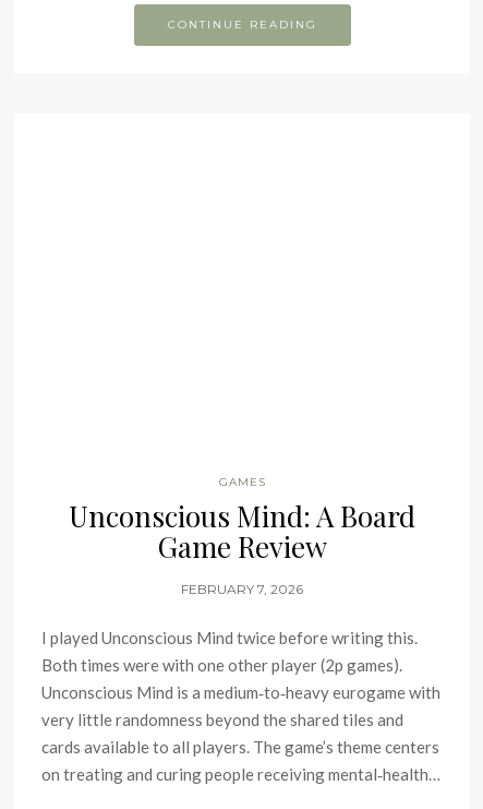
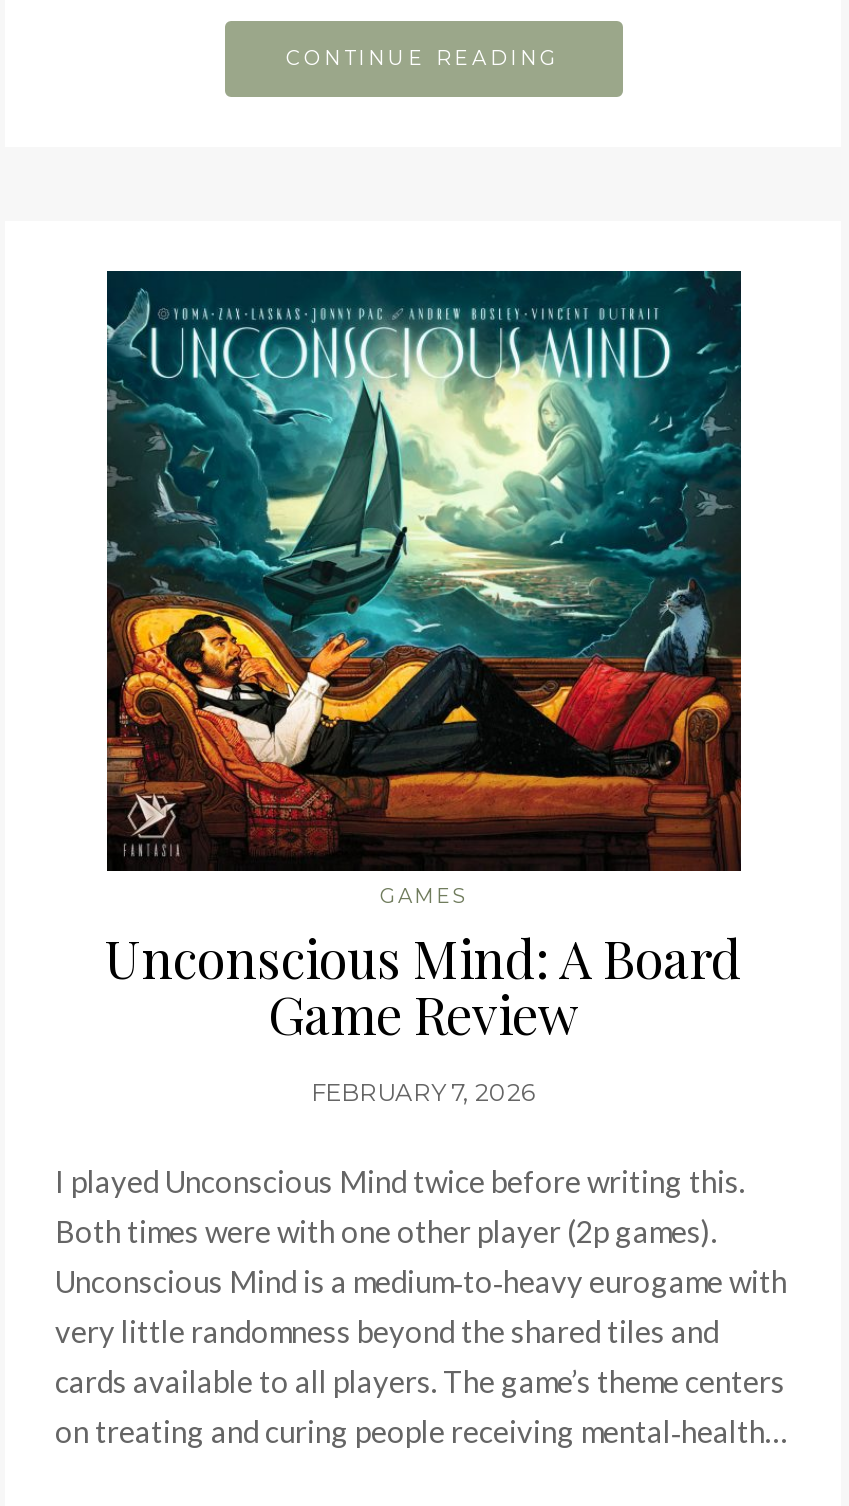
+ [image]
